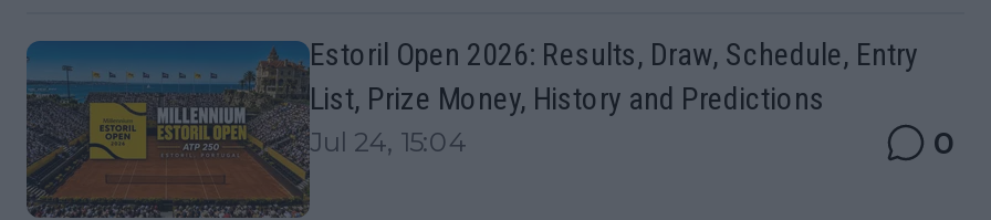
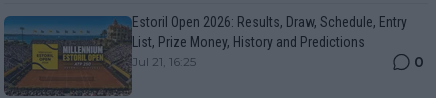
- Jul 24, 15:04
+ Jul 21, 16:25
